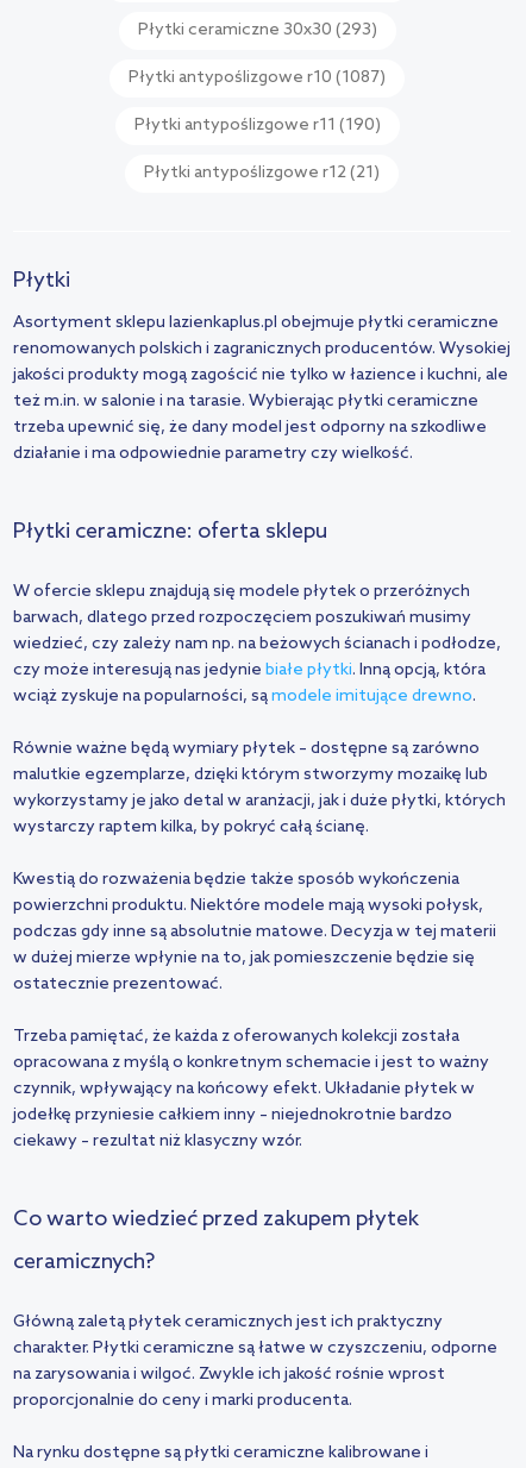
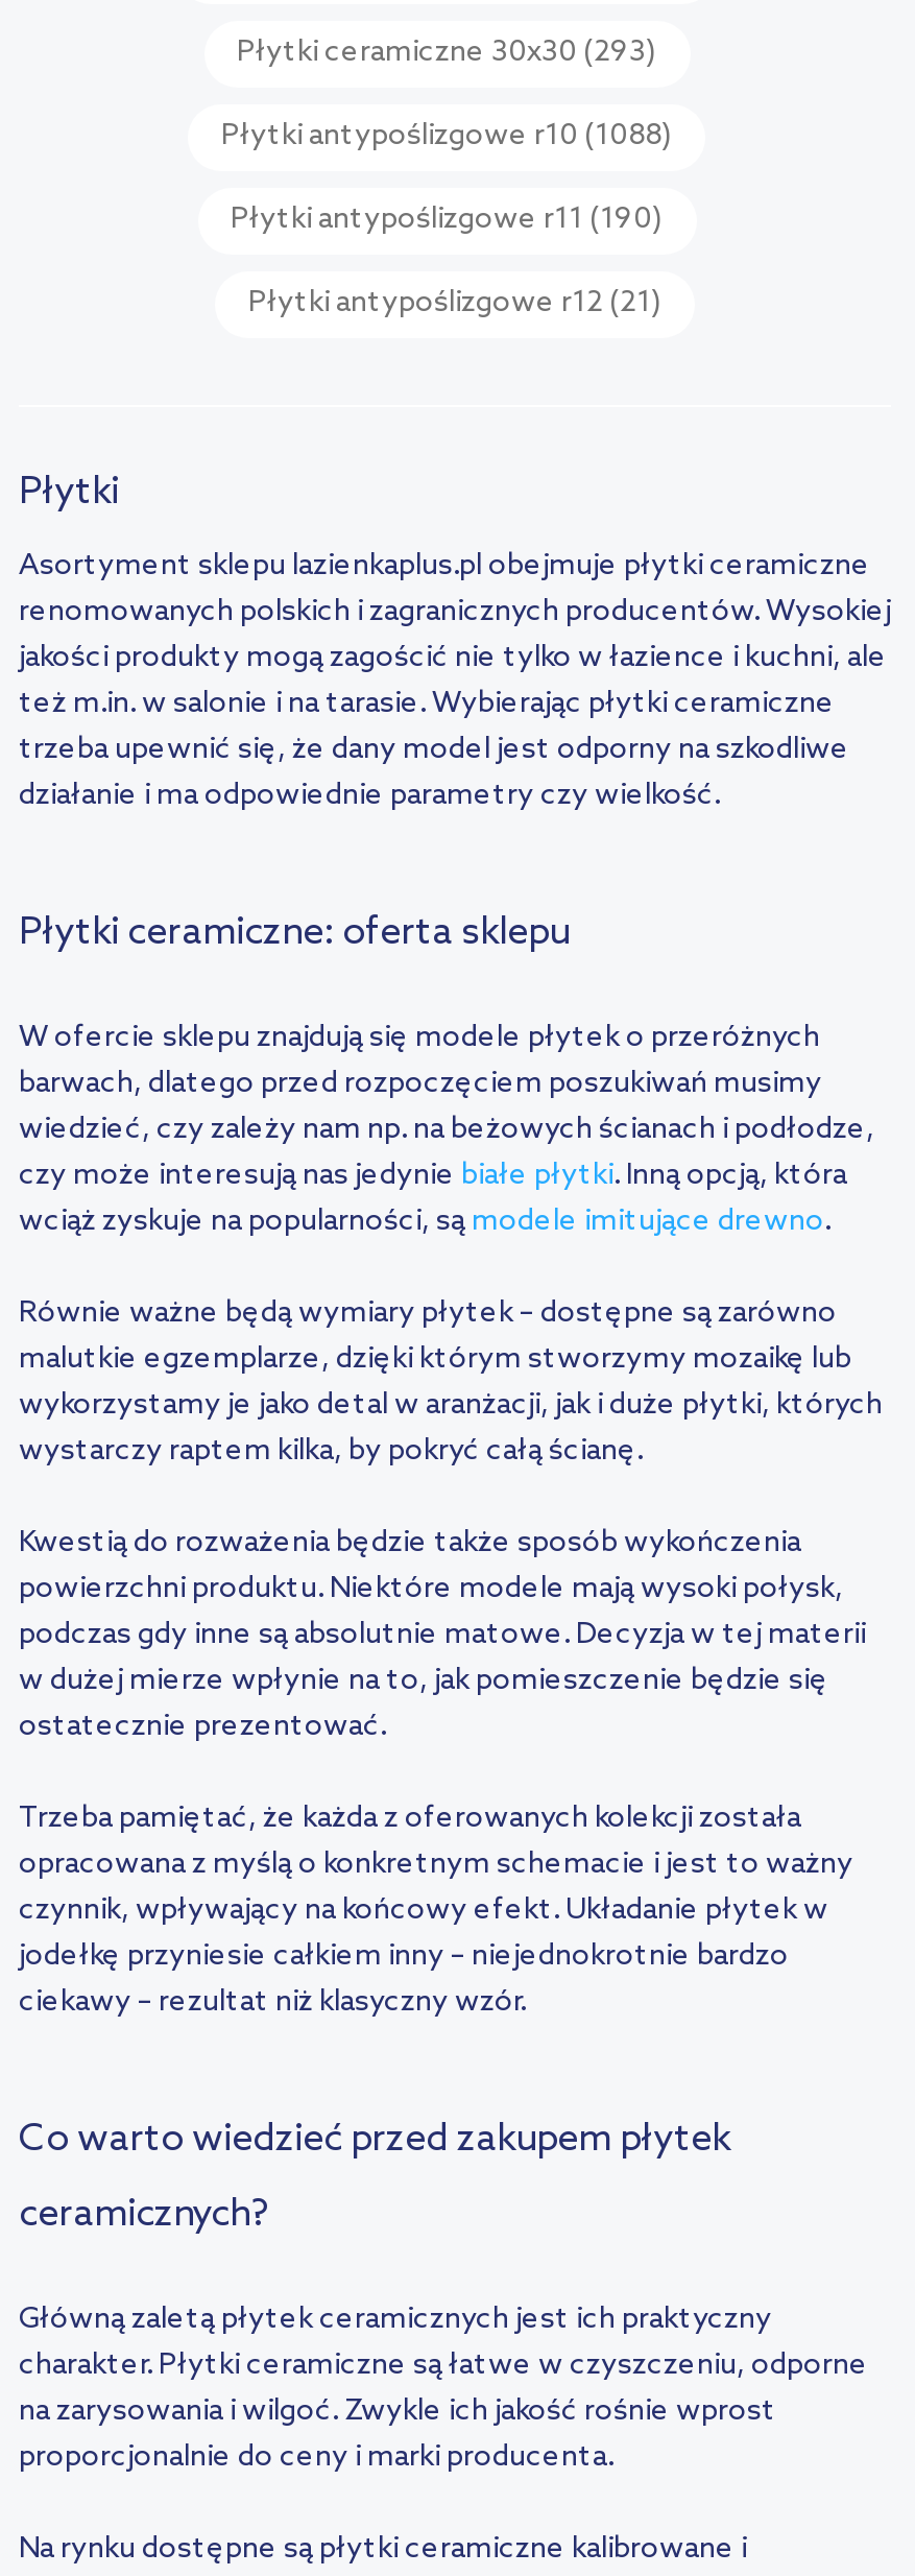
- Płytki antypoślizgowe r10 (1087)
+ Płytki antypoślizgowe r10 (1088)
